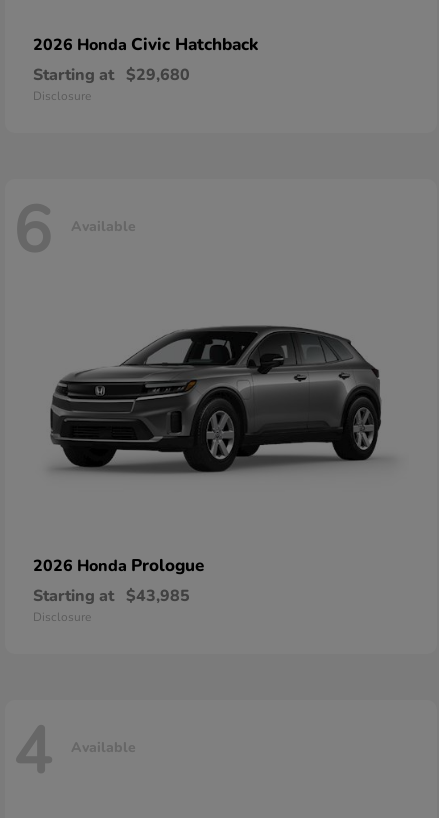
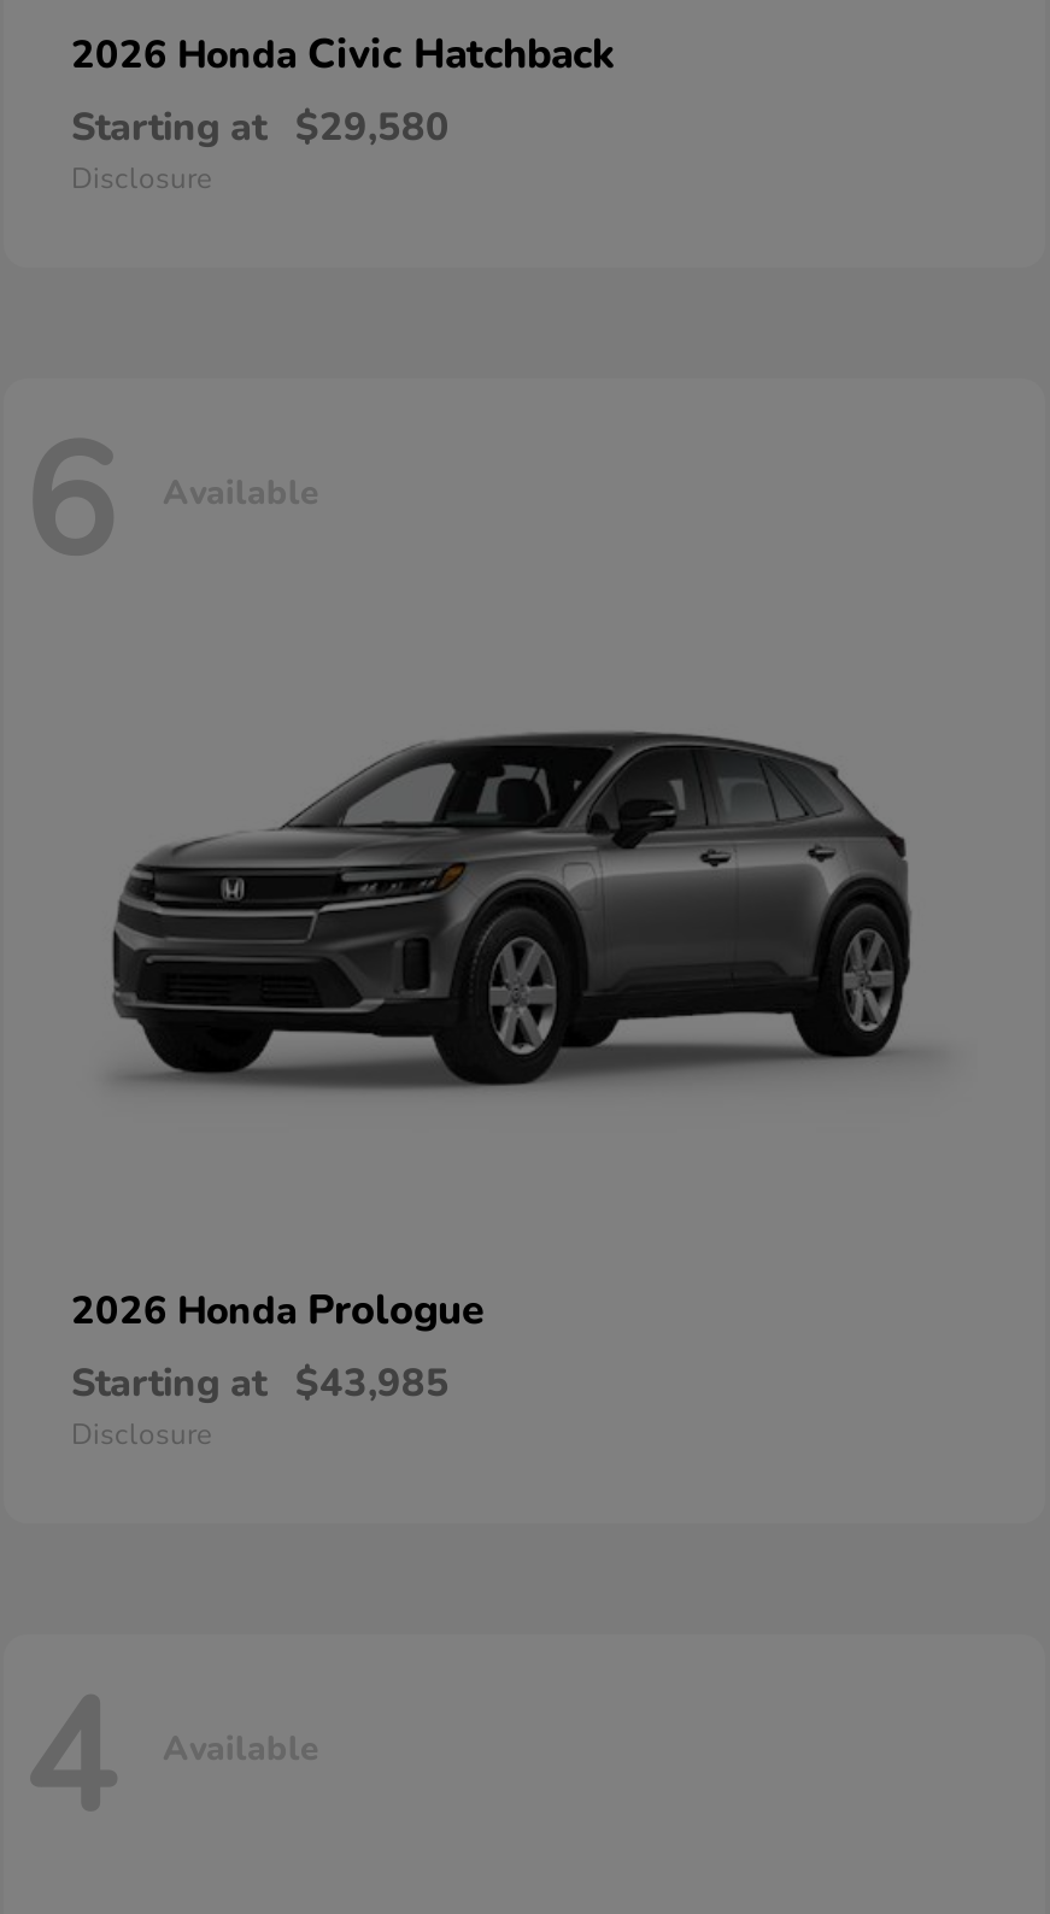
- Starting at $29,680
+ Starting at $29,580
